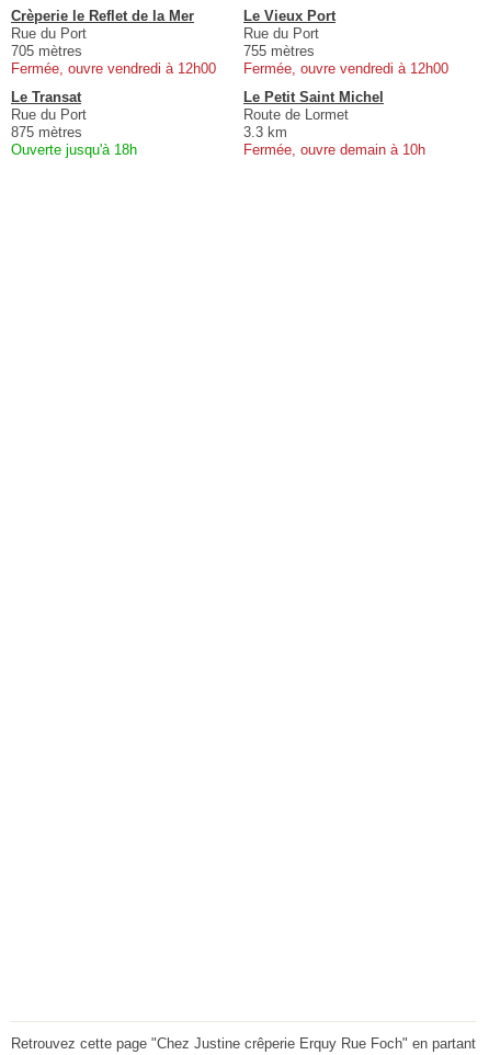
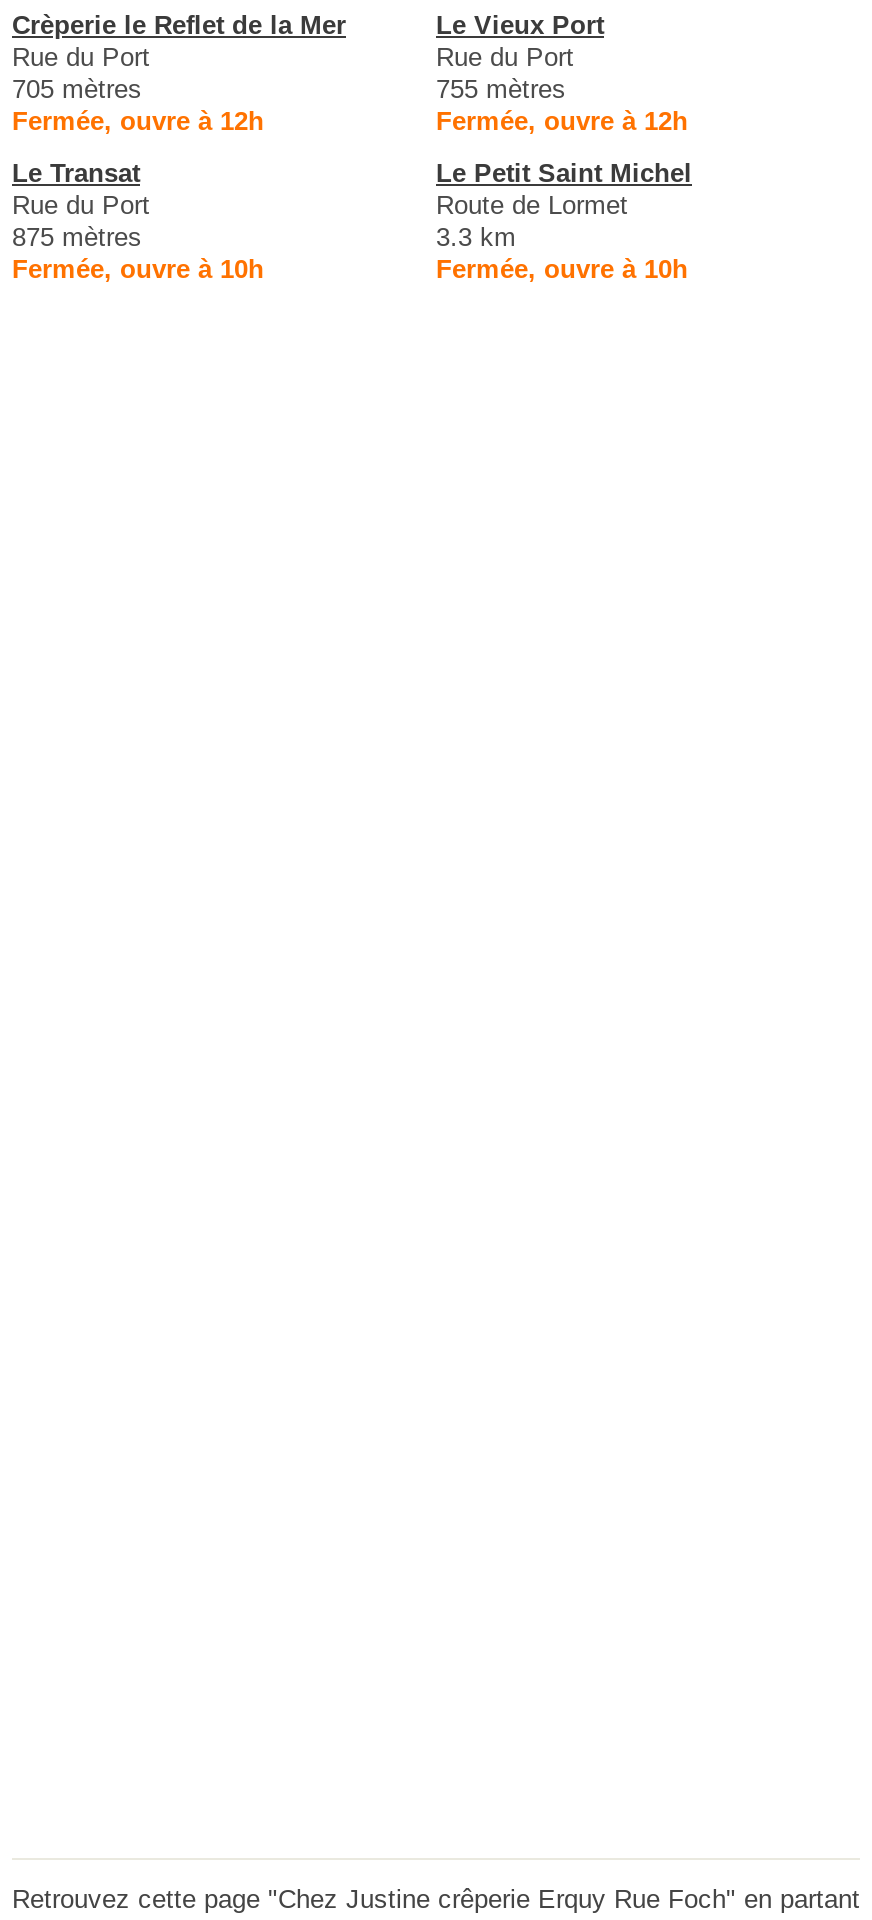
- Fermée, ouvre vendredi à 12h00
+ Fermée, ouvre à 12h

- Fermée, ouvre vendredi à 12h00
+ Fermée, ouvre à 12h

- Ouverte jusqu'à 18h
+ Fermée, ouvre à 10h

- Fermée, ouvre demain à 10h
+ Fermée, ouvre à 10h
